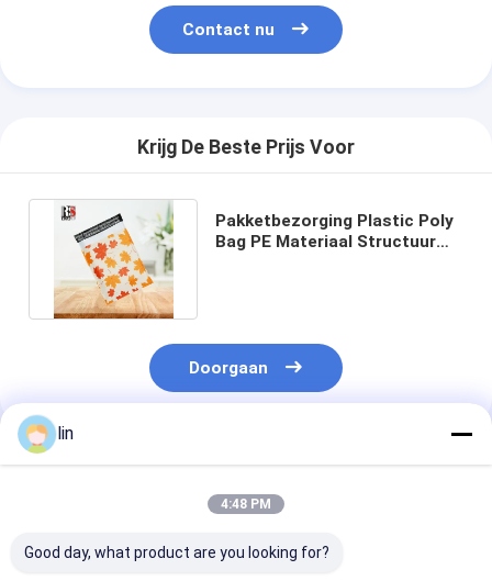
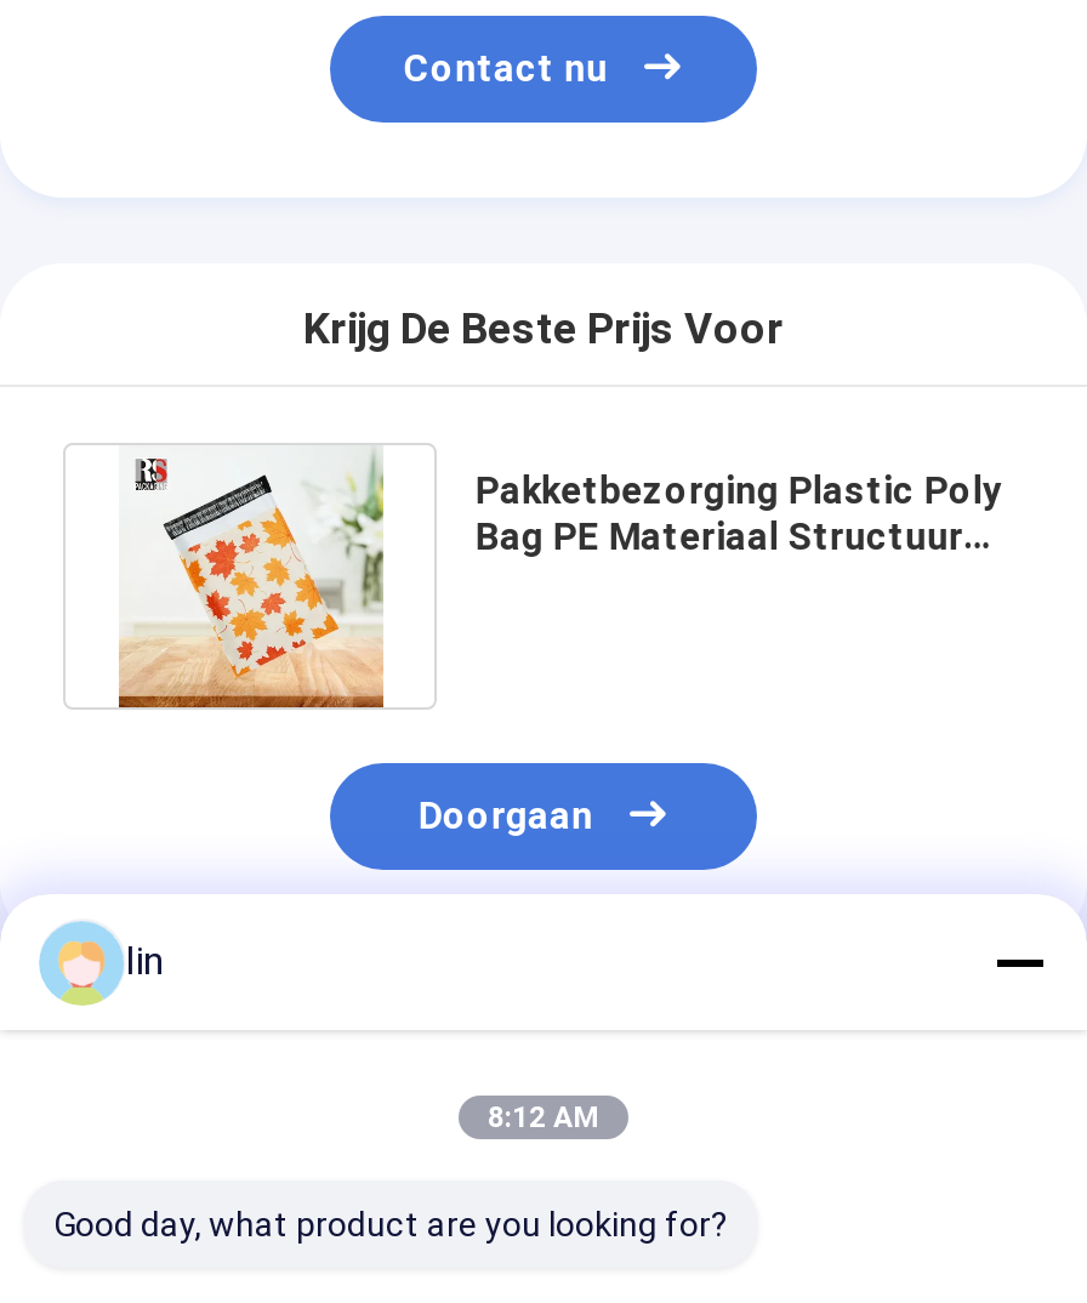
- 4:48 PM
+ 8:12 AM
